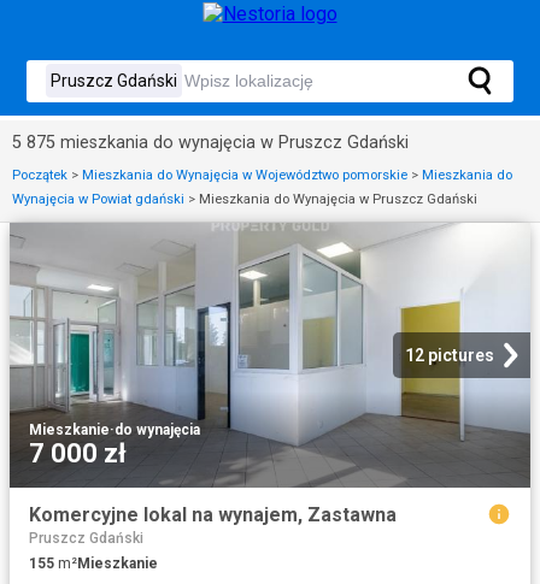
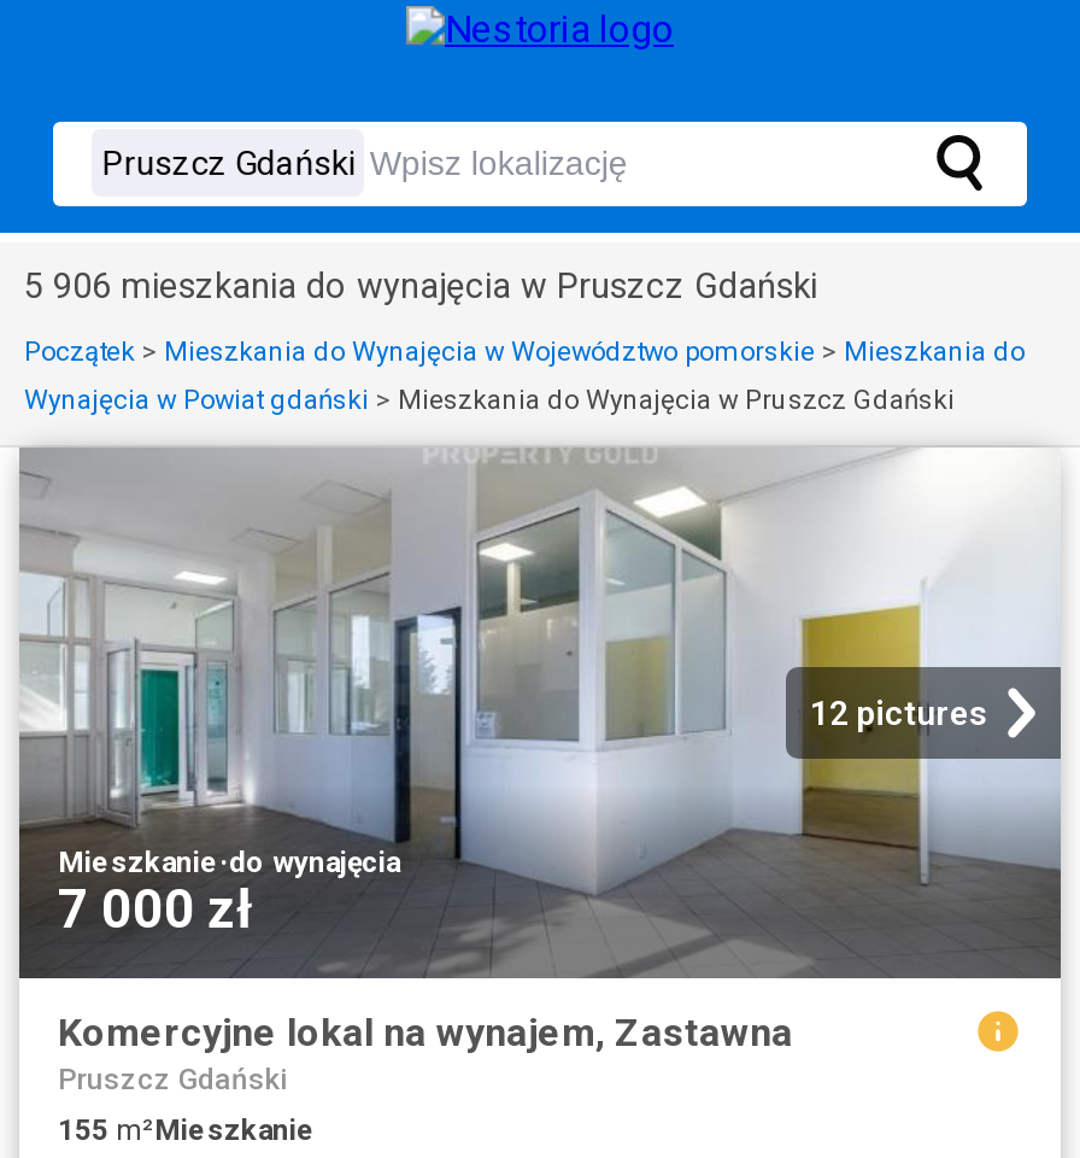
- 5 875 mieszkania do wynajęcia w Pruszcz Gdański
+ 5 906 mieszkania do wynajęcia w Pruszcz Gdański
